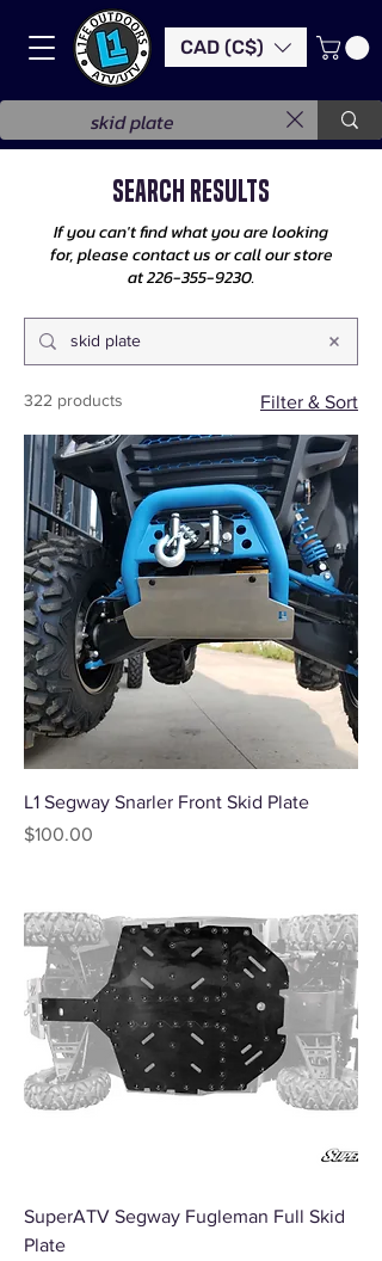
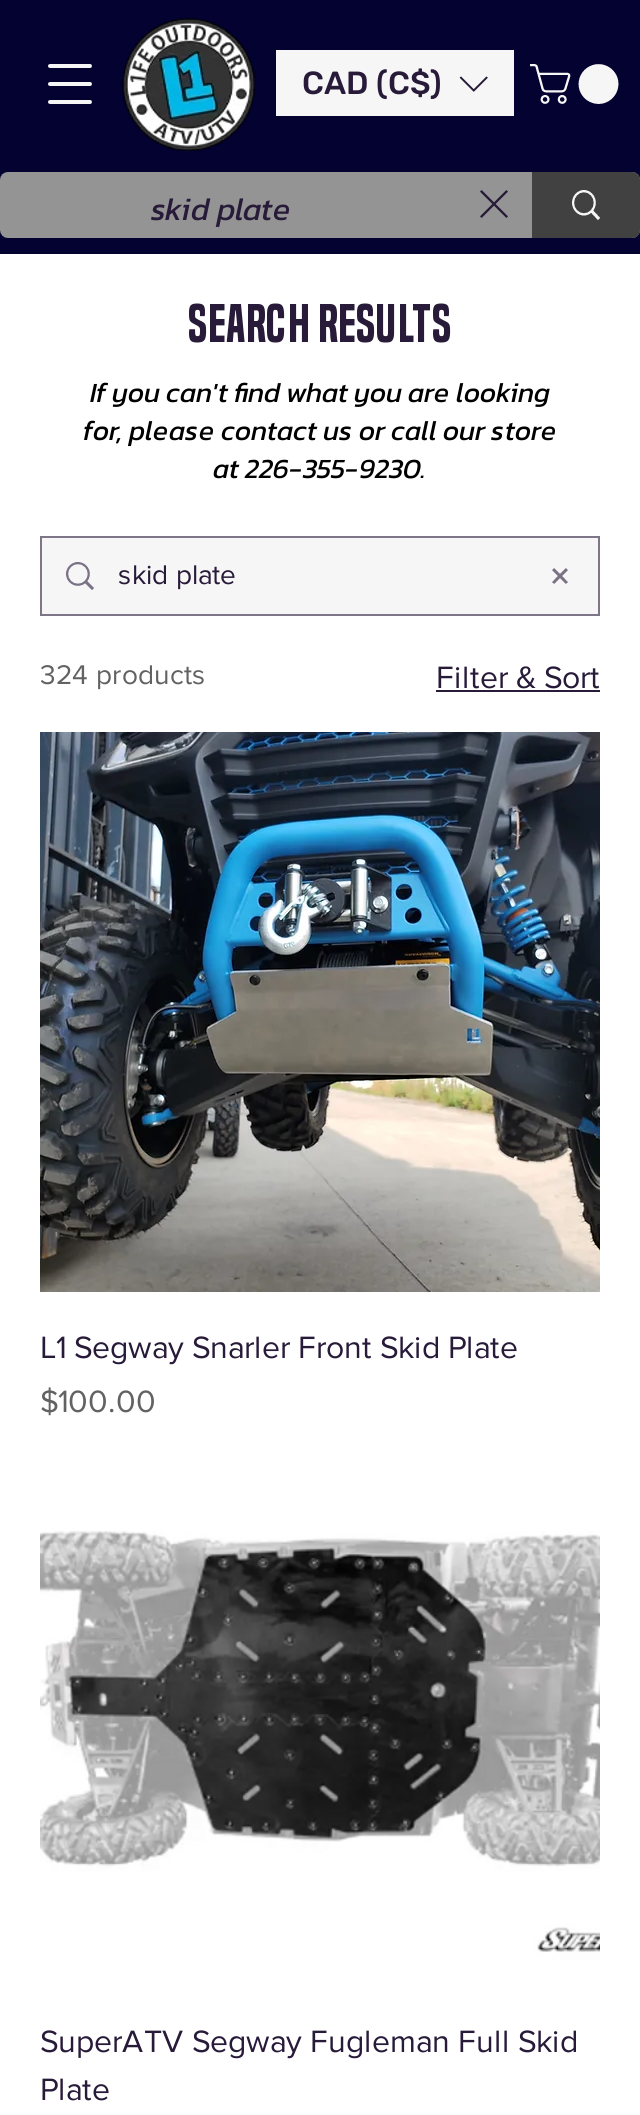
- 322 products
+ 324 products
